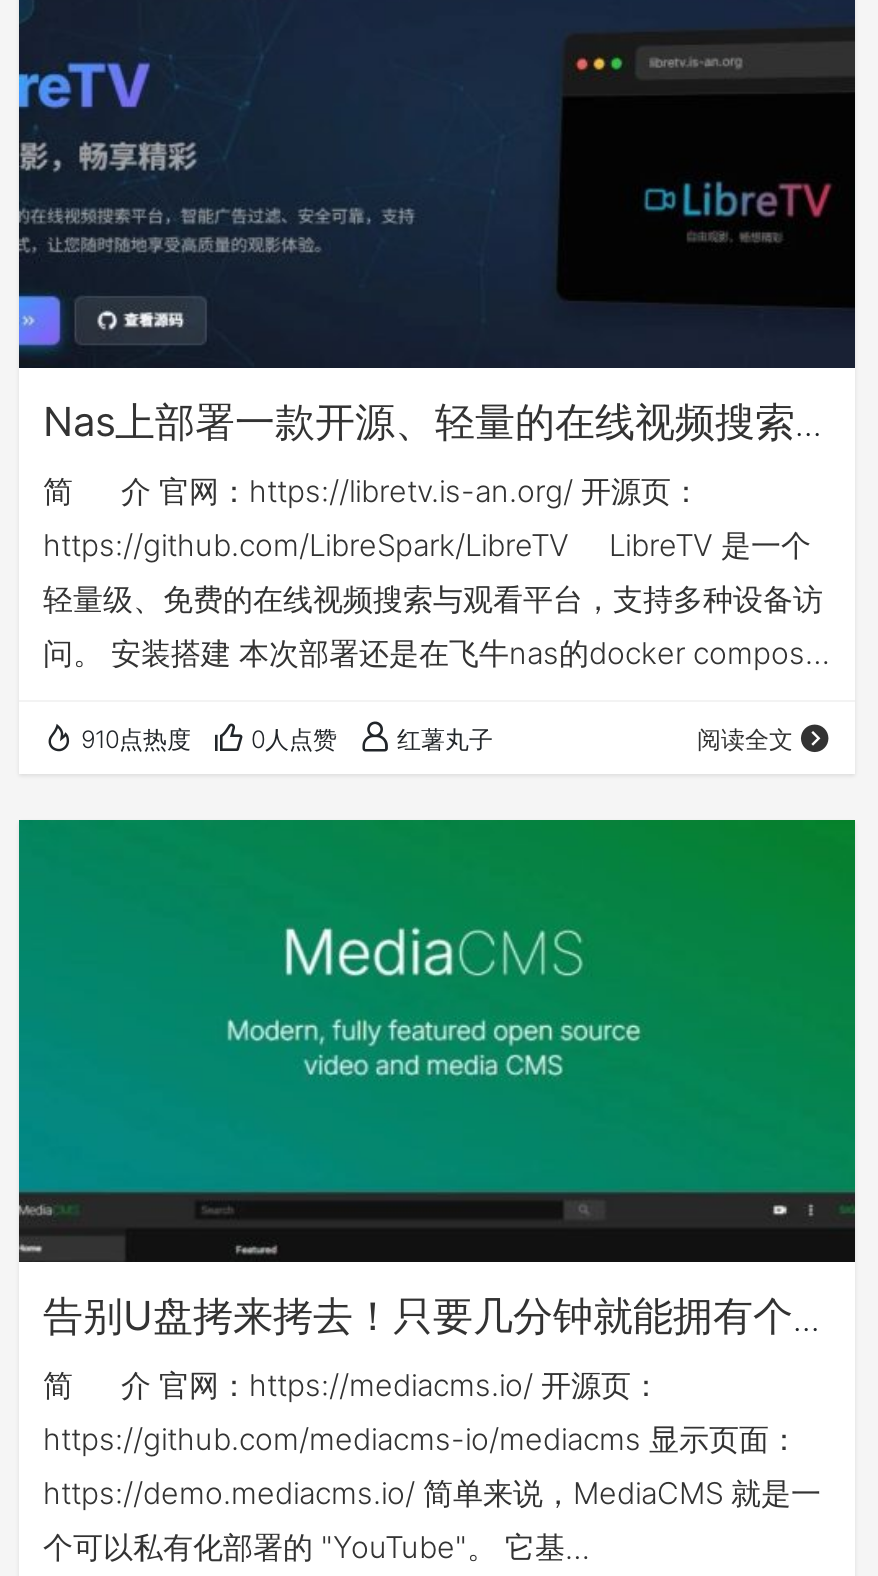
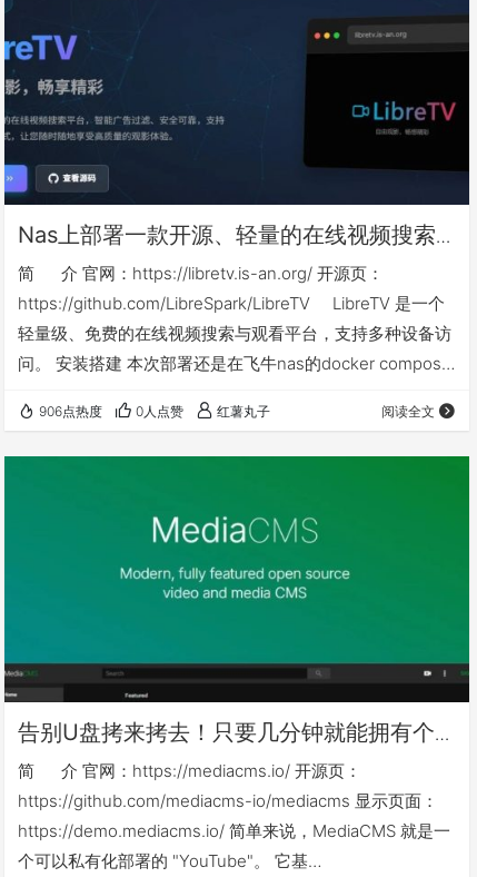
- 910点热度
+ 906点热度
